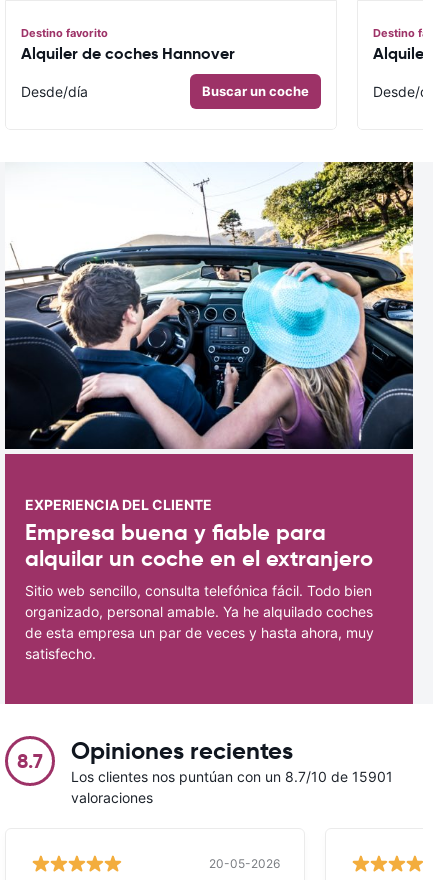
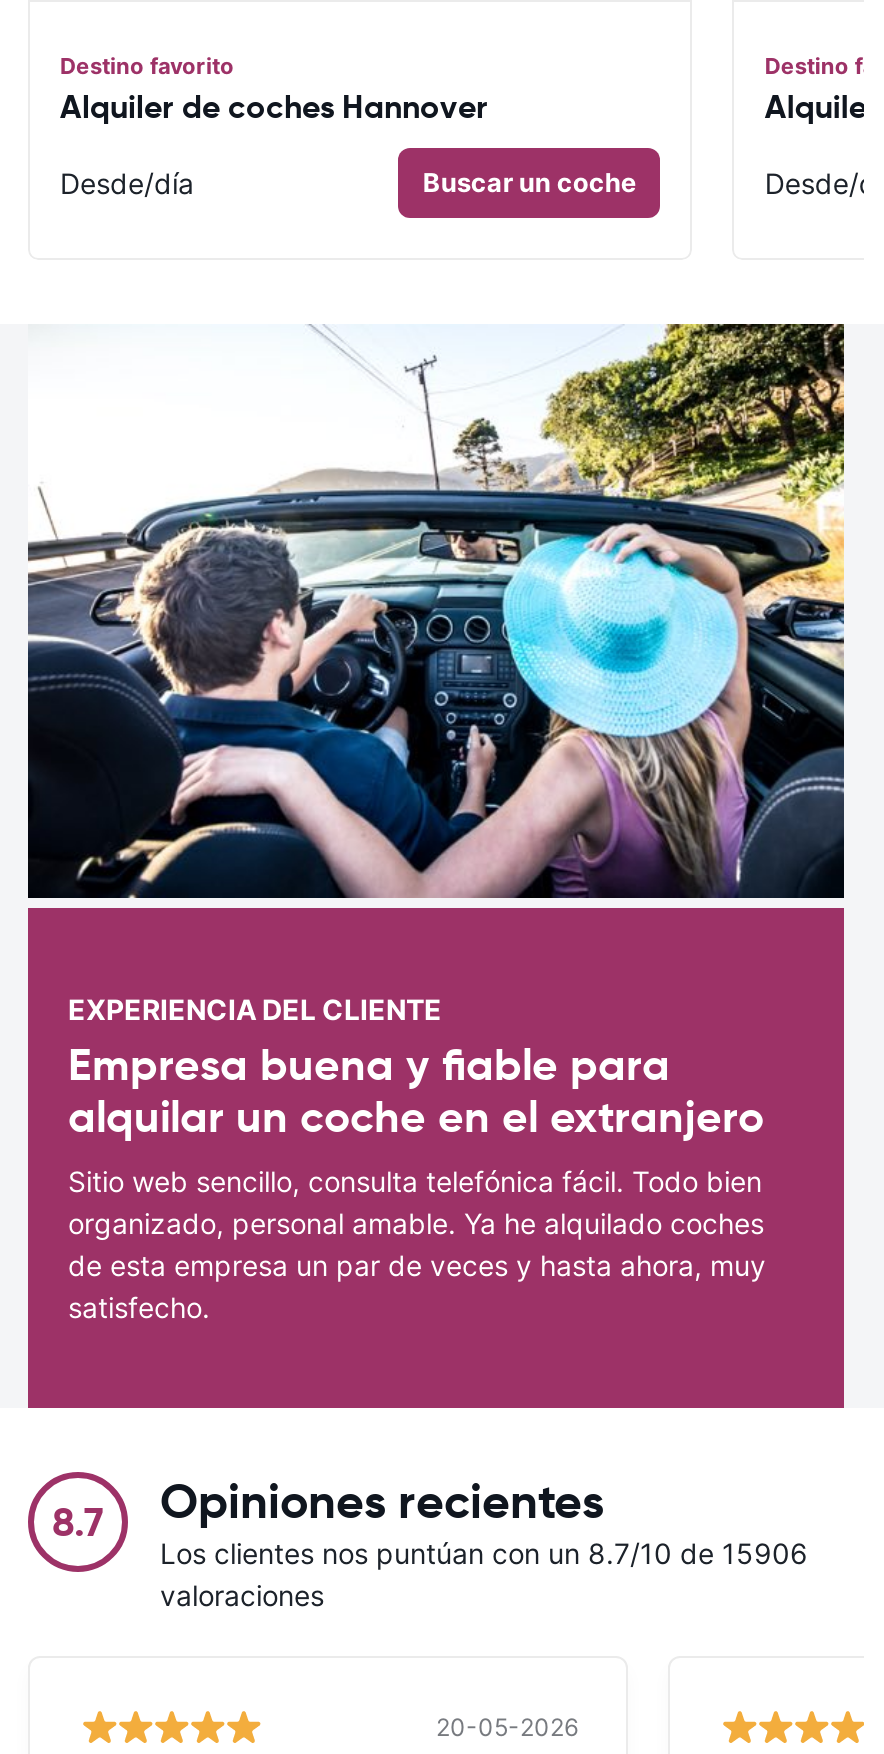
- Los clientes nos puntúan con un 8.7/10 de 15901
+ Los clientes nos puntúan con un 8.7/10 de 15906
